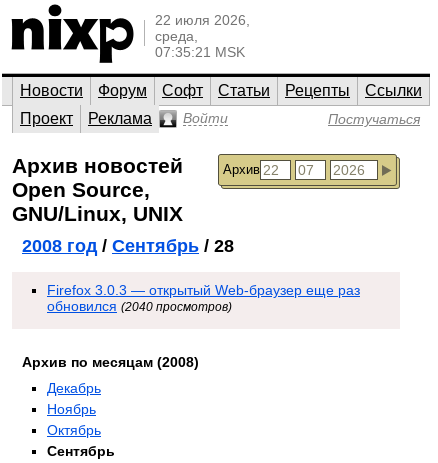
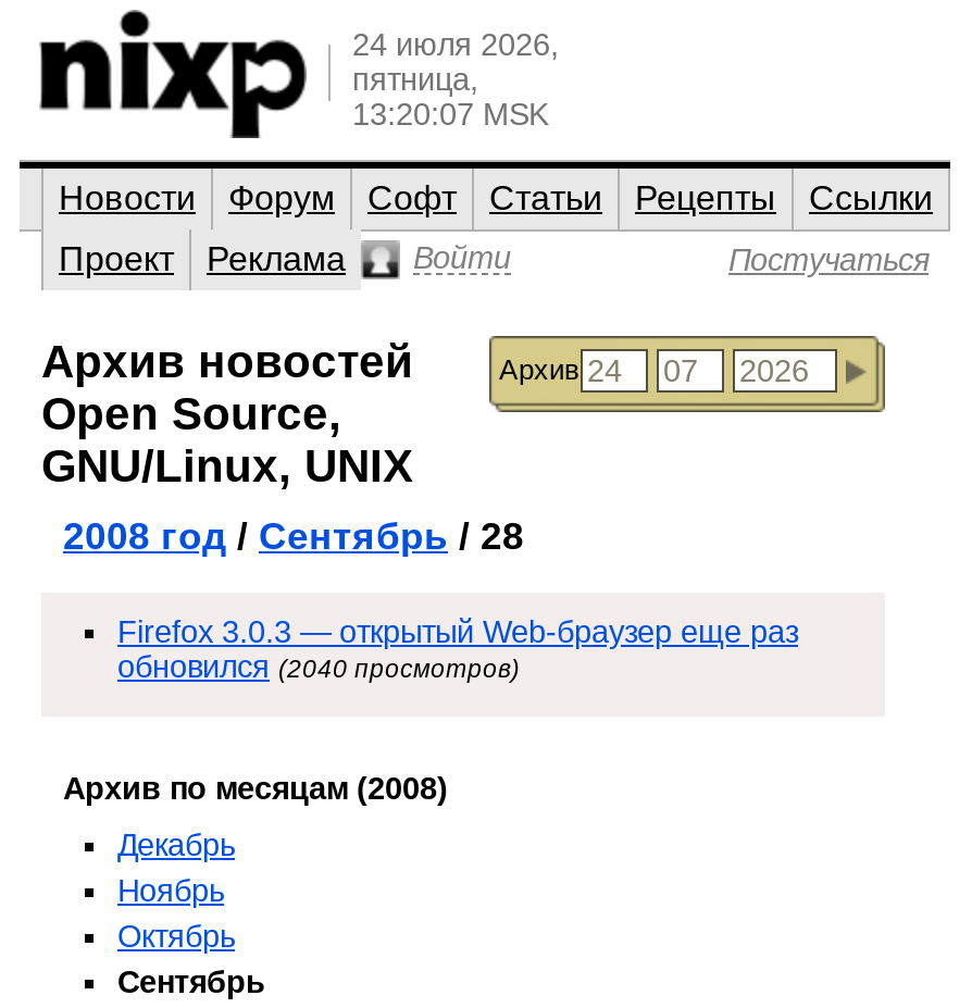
- 22 июля 2026,
- среда,
- 07:35:21 MSK
+ 24 июля 2026,
+ пятница,
+ 13:20:07 MSK
